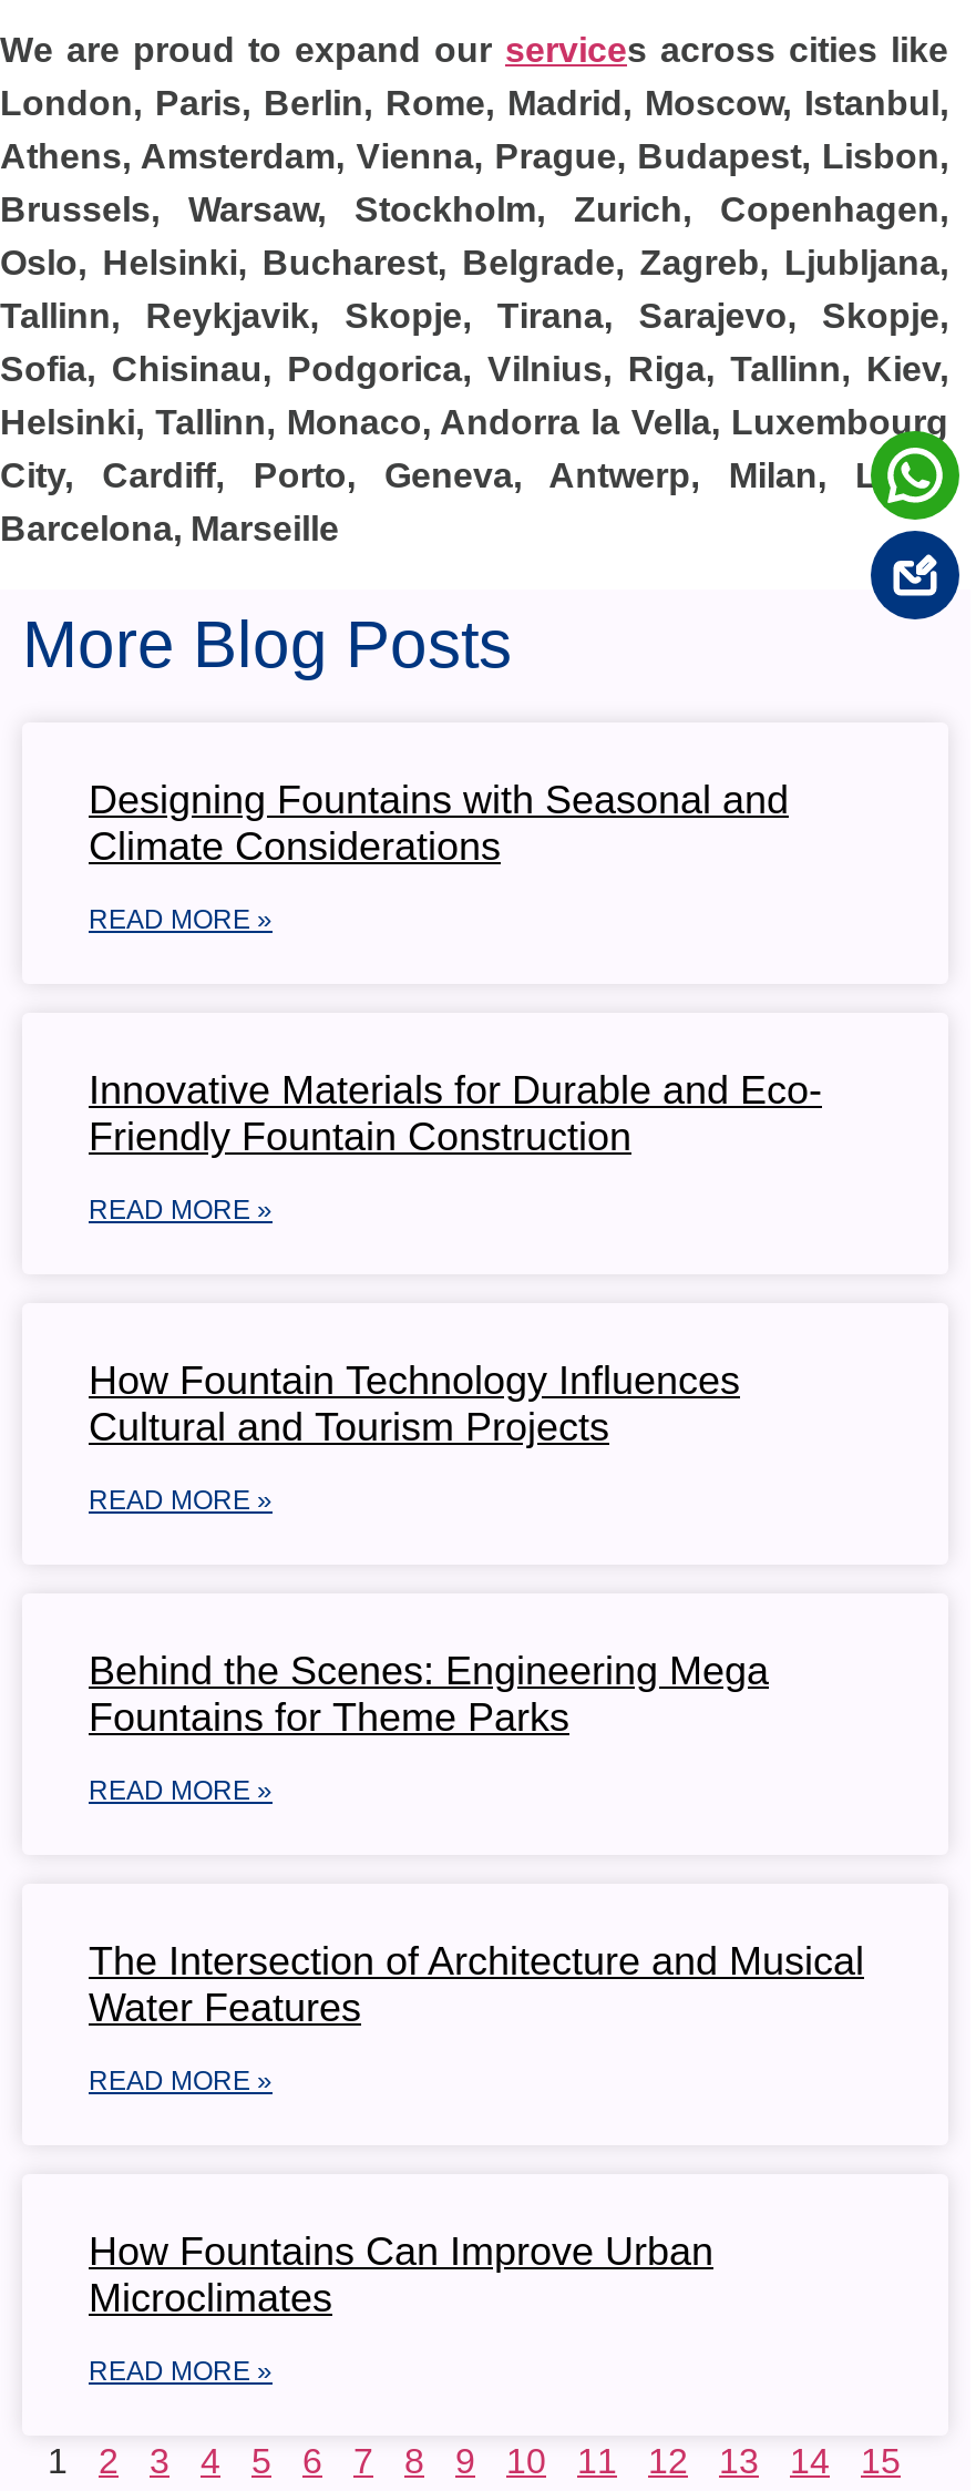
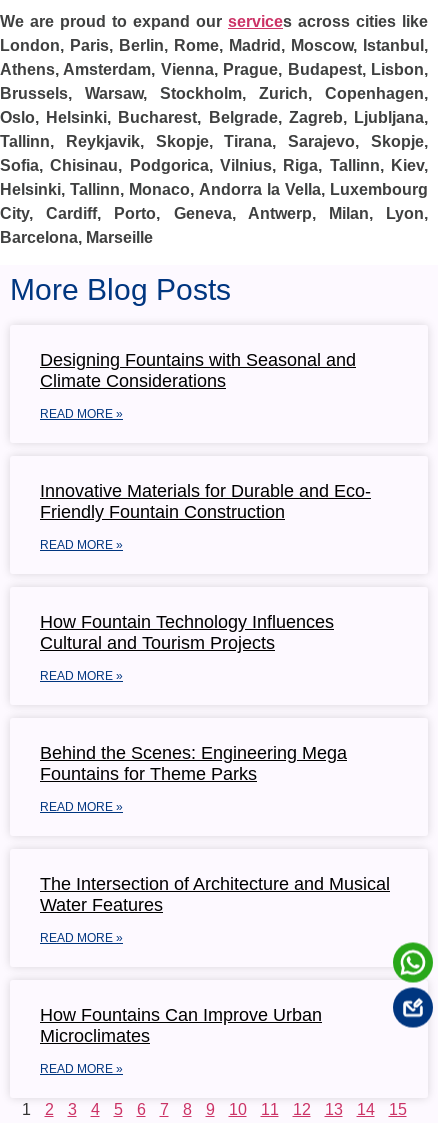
- [image]

+ [image]
